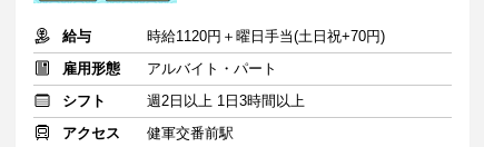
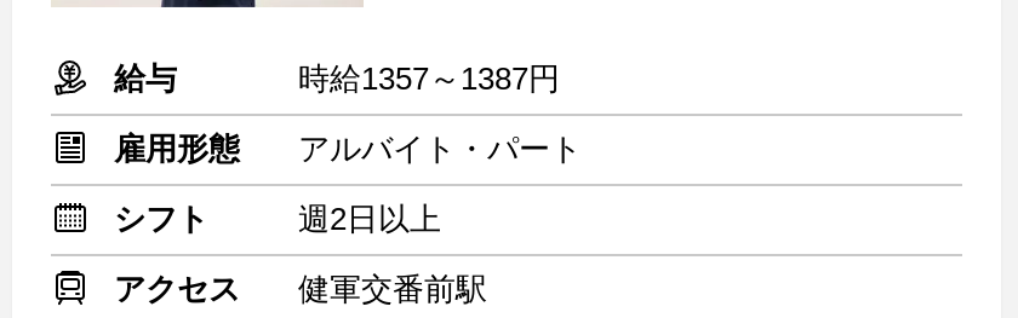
- 時給1120円＋曜日手当(土日祝+70円)
+ 時給1357～1387円

- 週2日以上 1日3時間以上
+ 週2日以上
